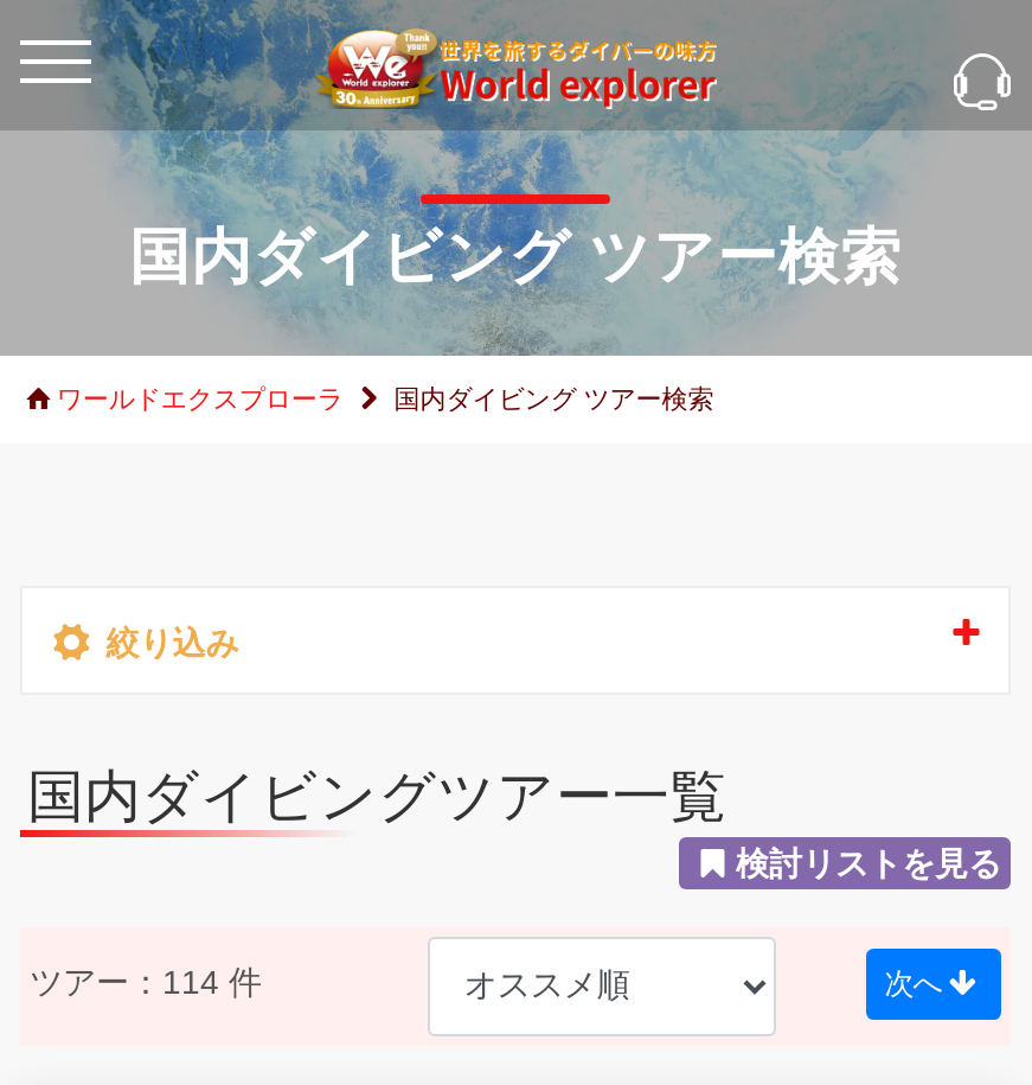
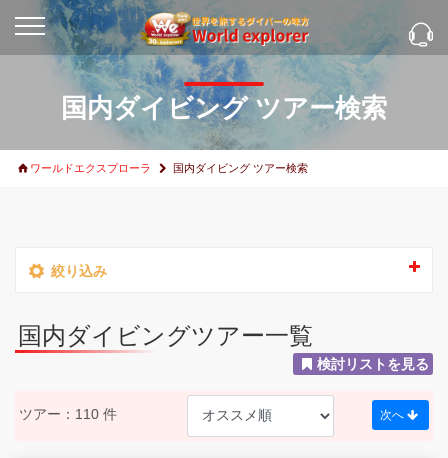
- ツアー：114 件
+ ツアー：110 件
